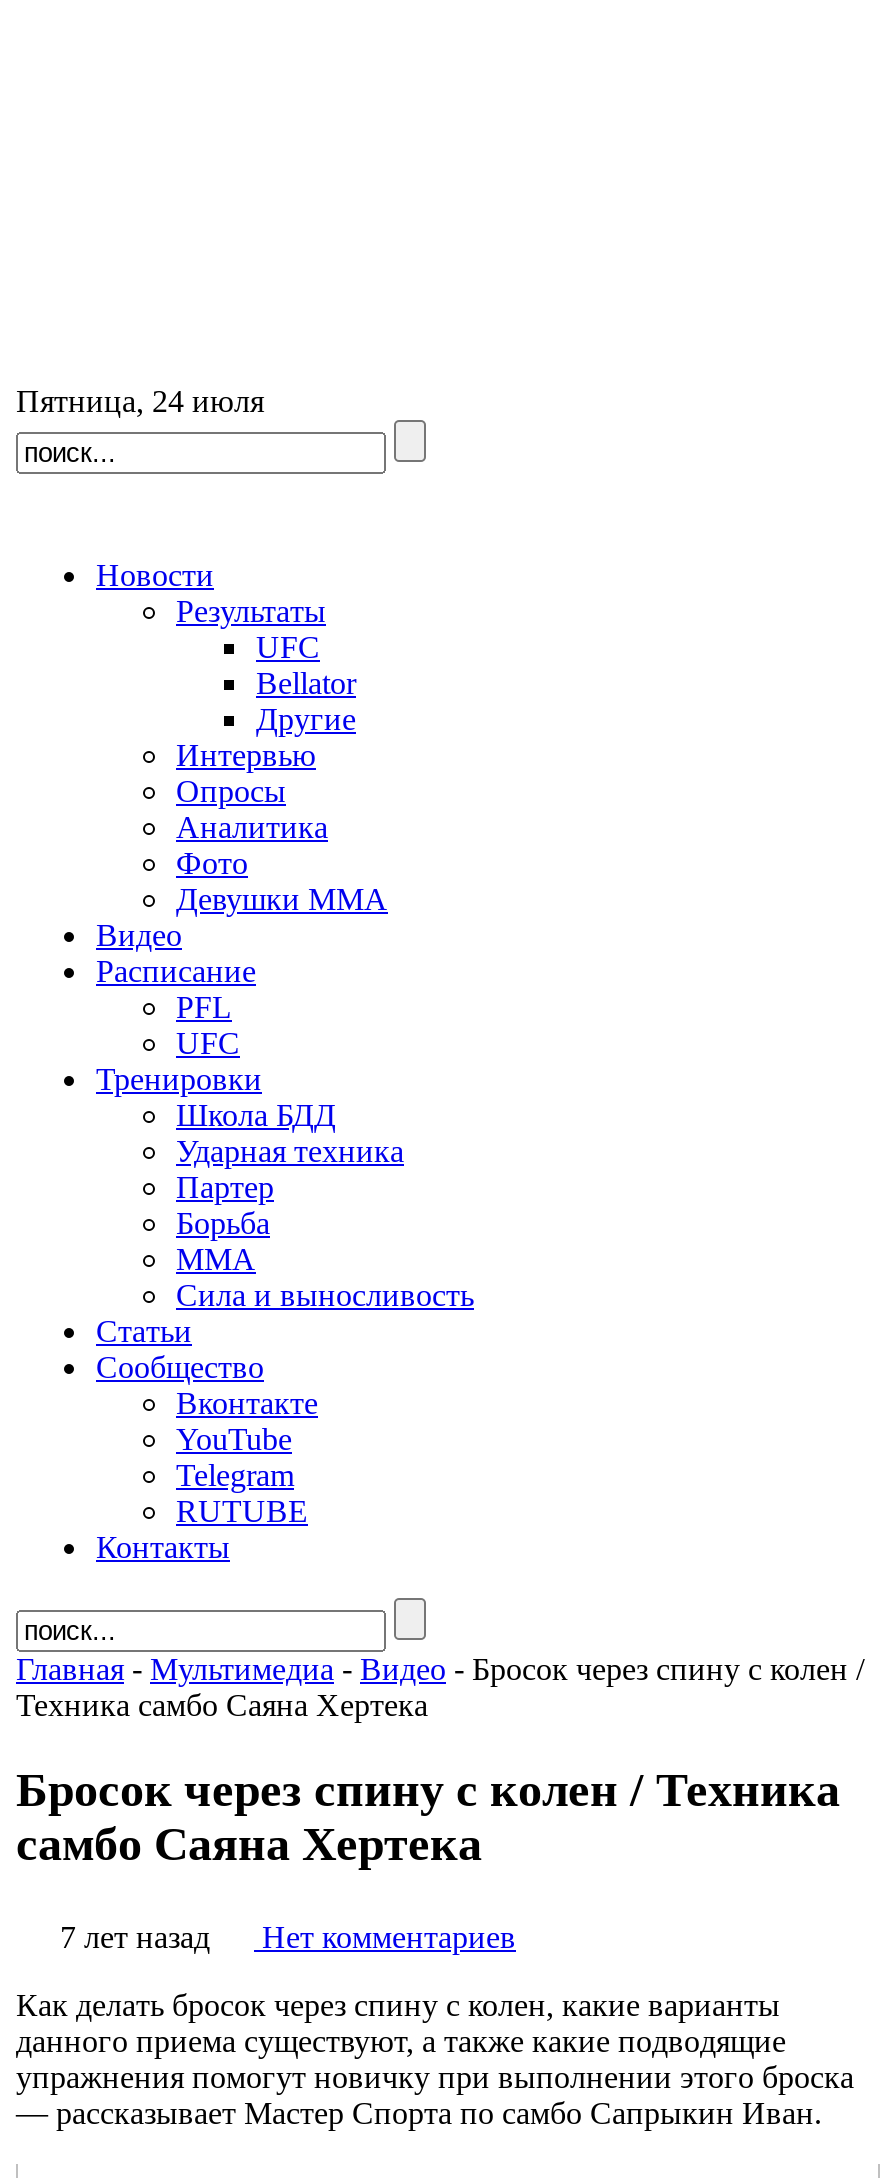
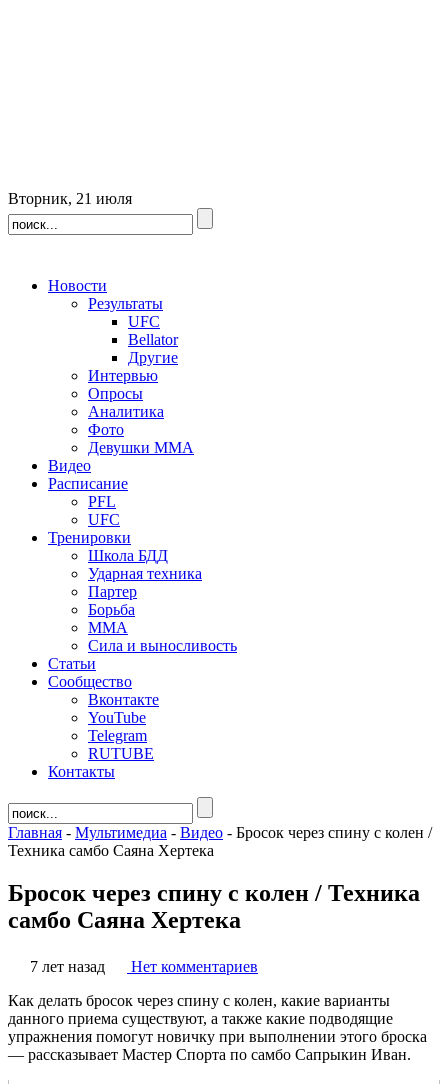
- Пятница, 24 июля
+ Вторник, 21 июля
